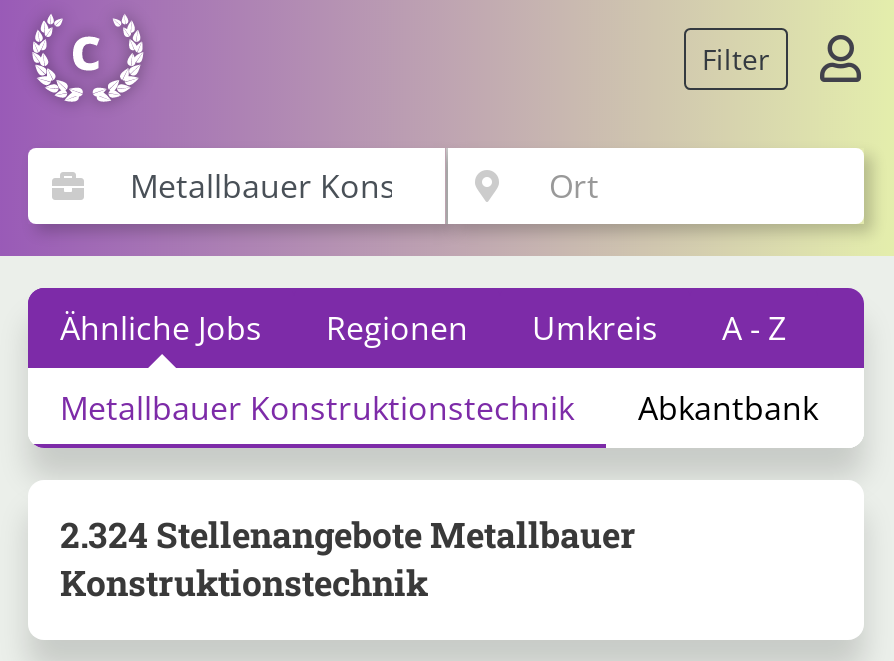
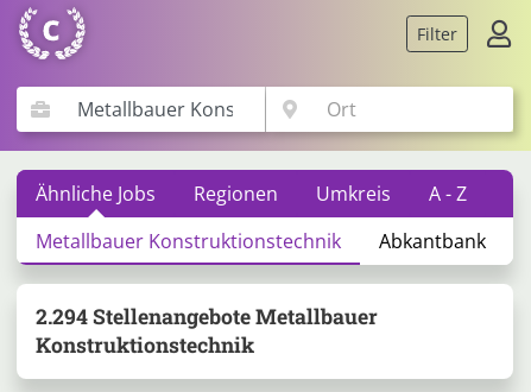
- 2.324 Stellenangebote Metallbauer
+ 2.294 Stellenangebote Metallbauer
